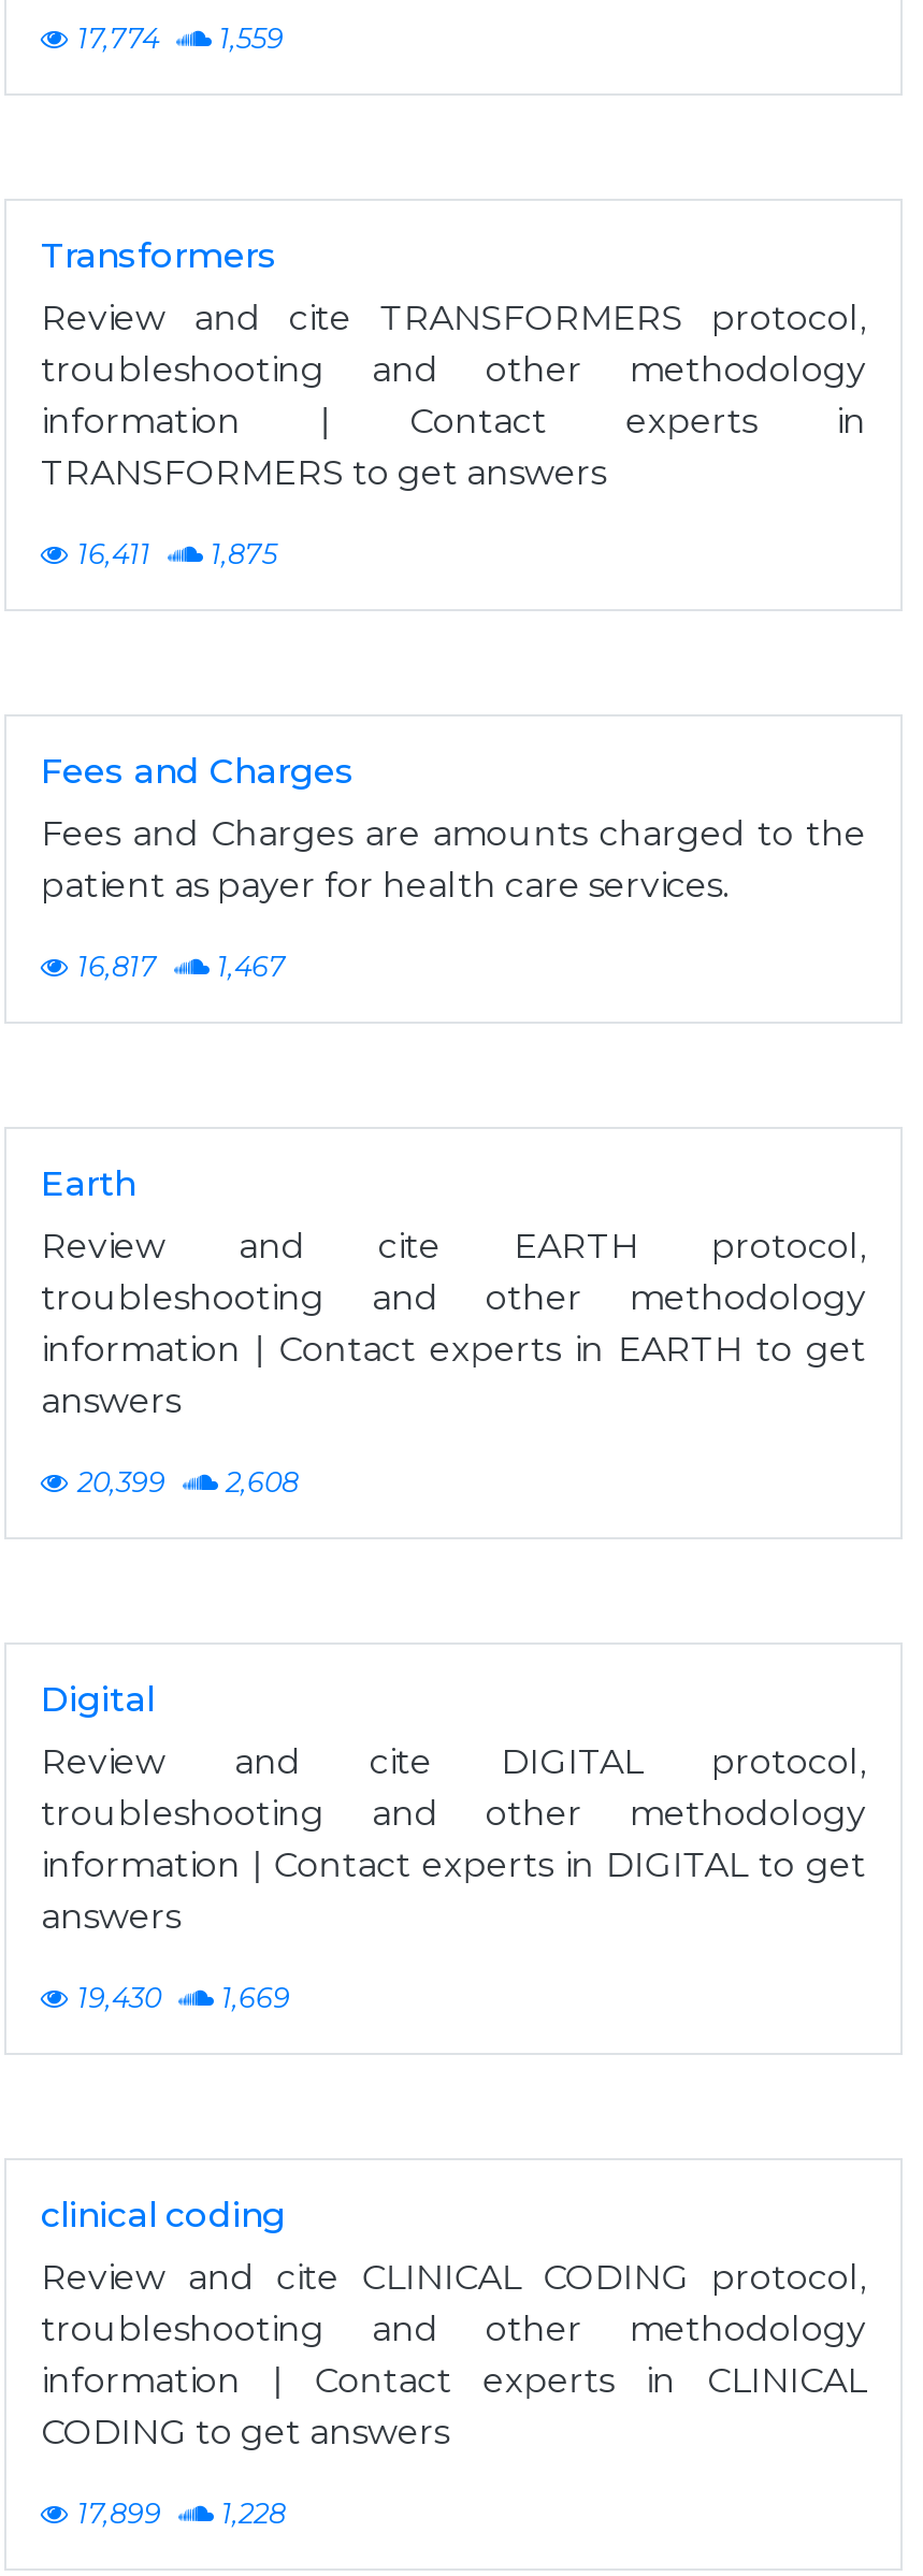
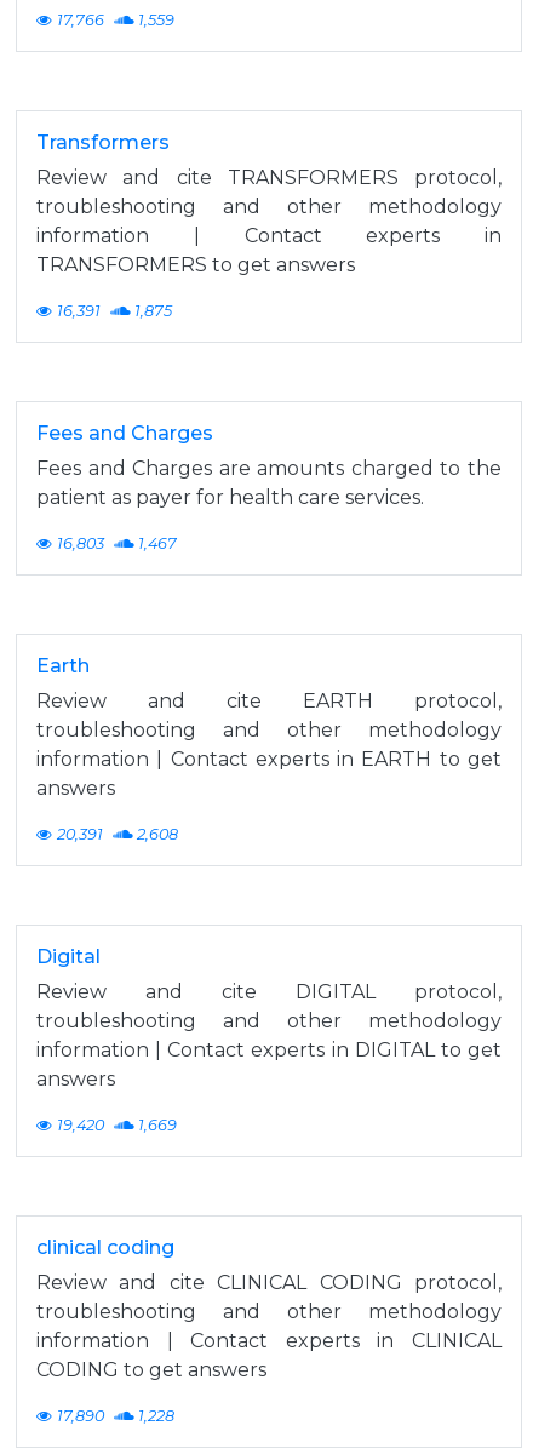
- 17,774 1,559
+ 17,766 1,559

- 16,411 1,875
+ 16,391 1,875

- 16,817 1,467
+ 16,803 1,467

- 20,399 2,608
+ 20,391 2,608

- 19,430 1,669
+ 19,420 1,669

- 17,899 1,228
+ 17,890 1,228
